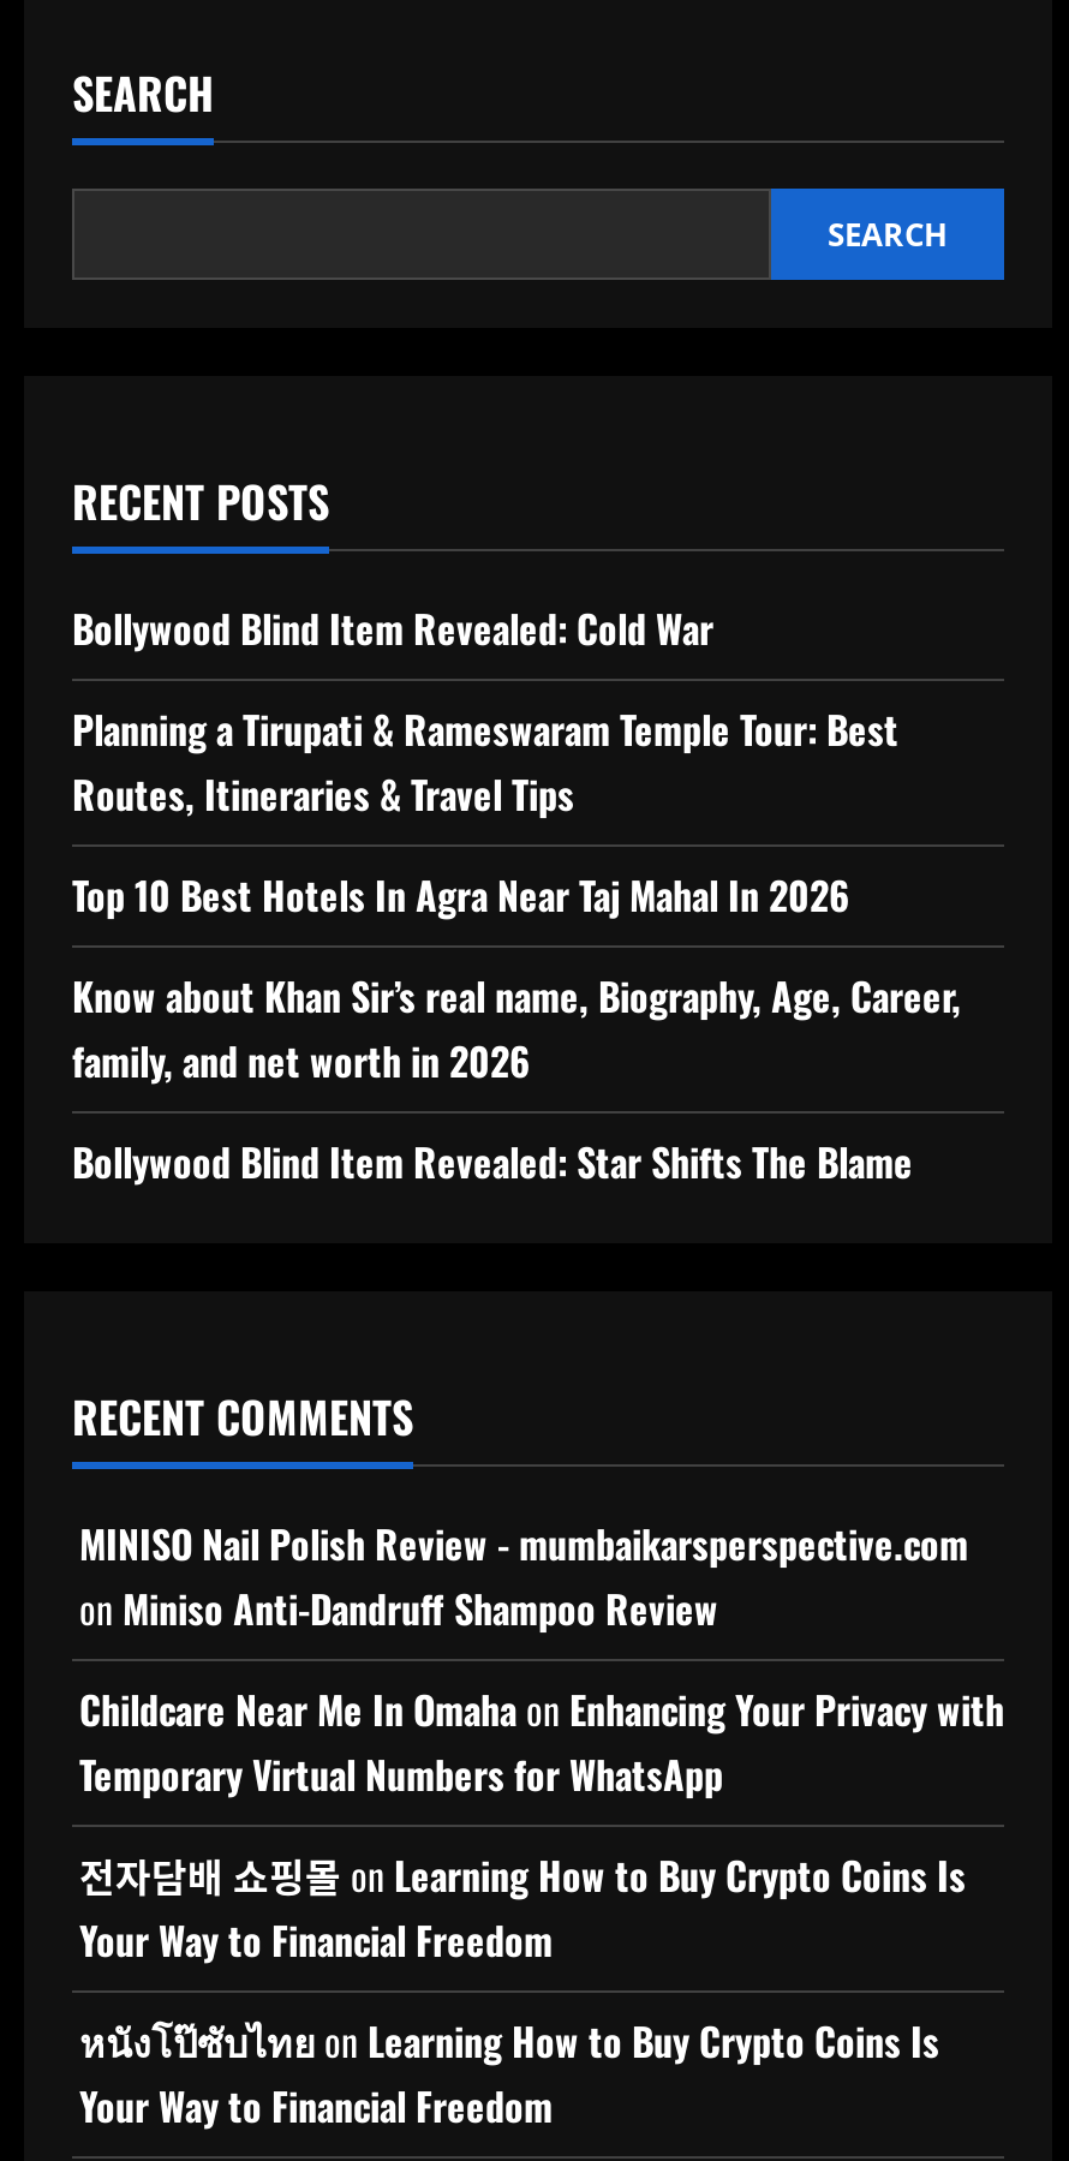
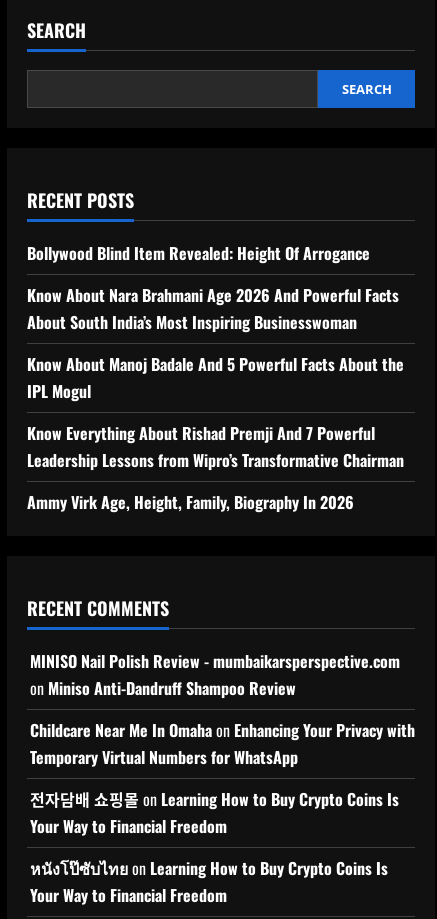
- Bollywood Blind Item Revealed: Cold War
+ Bollywood Blind Item Revealed: Height Of Arrogance

- Planning a Tirupati & Rameswaram Temple Tour: Best
- Routes, Itineraries & Travel Tips
+ Know About Nara Brahmani Age 2026 And Powerful Facts
+ About South India’s Most Inspiring Businesswoman

- Top 10 Best Hotels In Agra Near Taj Mahal In 2026
+ Know About Manoj Badale And 5 Powerful Facts About the
+ IPL Mogul

- Know about Khan Sir’s real name, Biography, Age, Career,
- family, and net worth in 2026
+ Know Everything About Rishad Premji And 7 Powerful
+ Leadership Lessons from Wipro’s Transformative Chairman

- Bollywood Blind Item Revealed: Star Shifts The Blame
+ Ammy Virk Age, Height, Family, Biography In 2026
